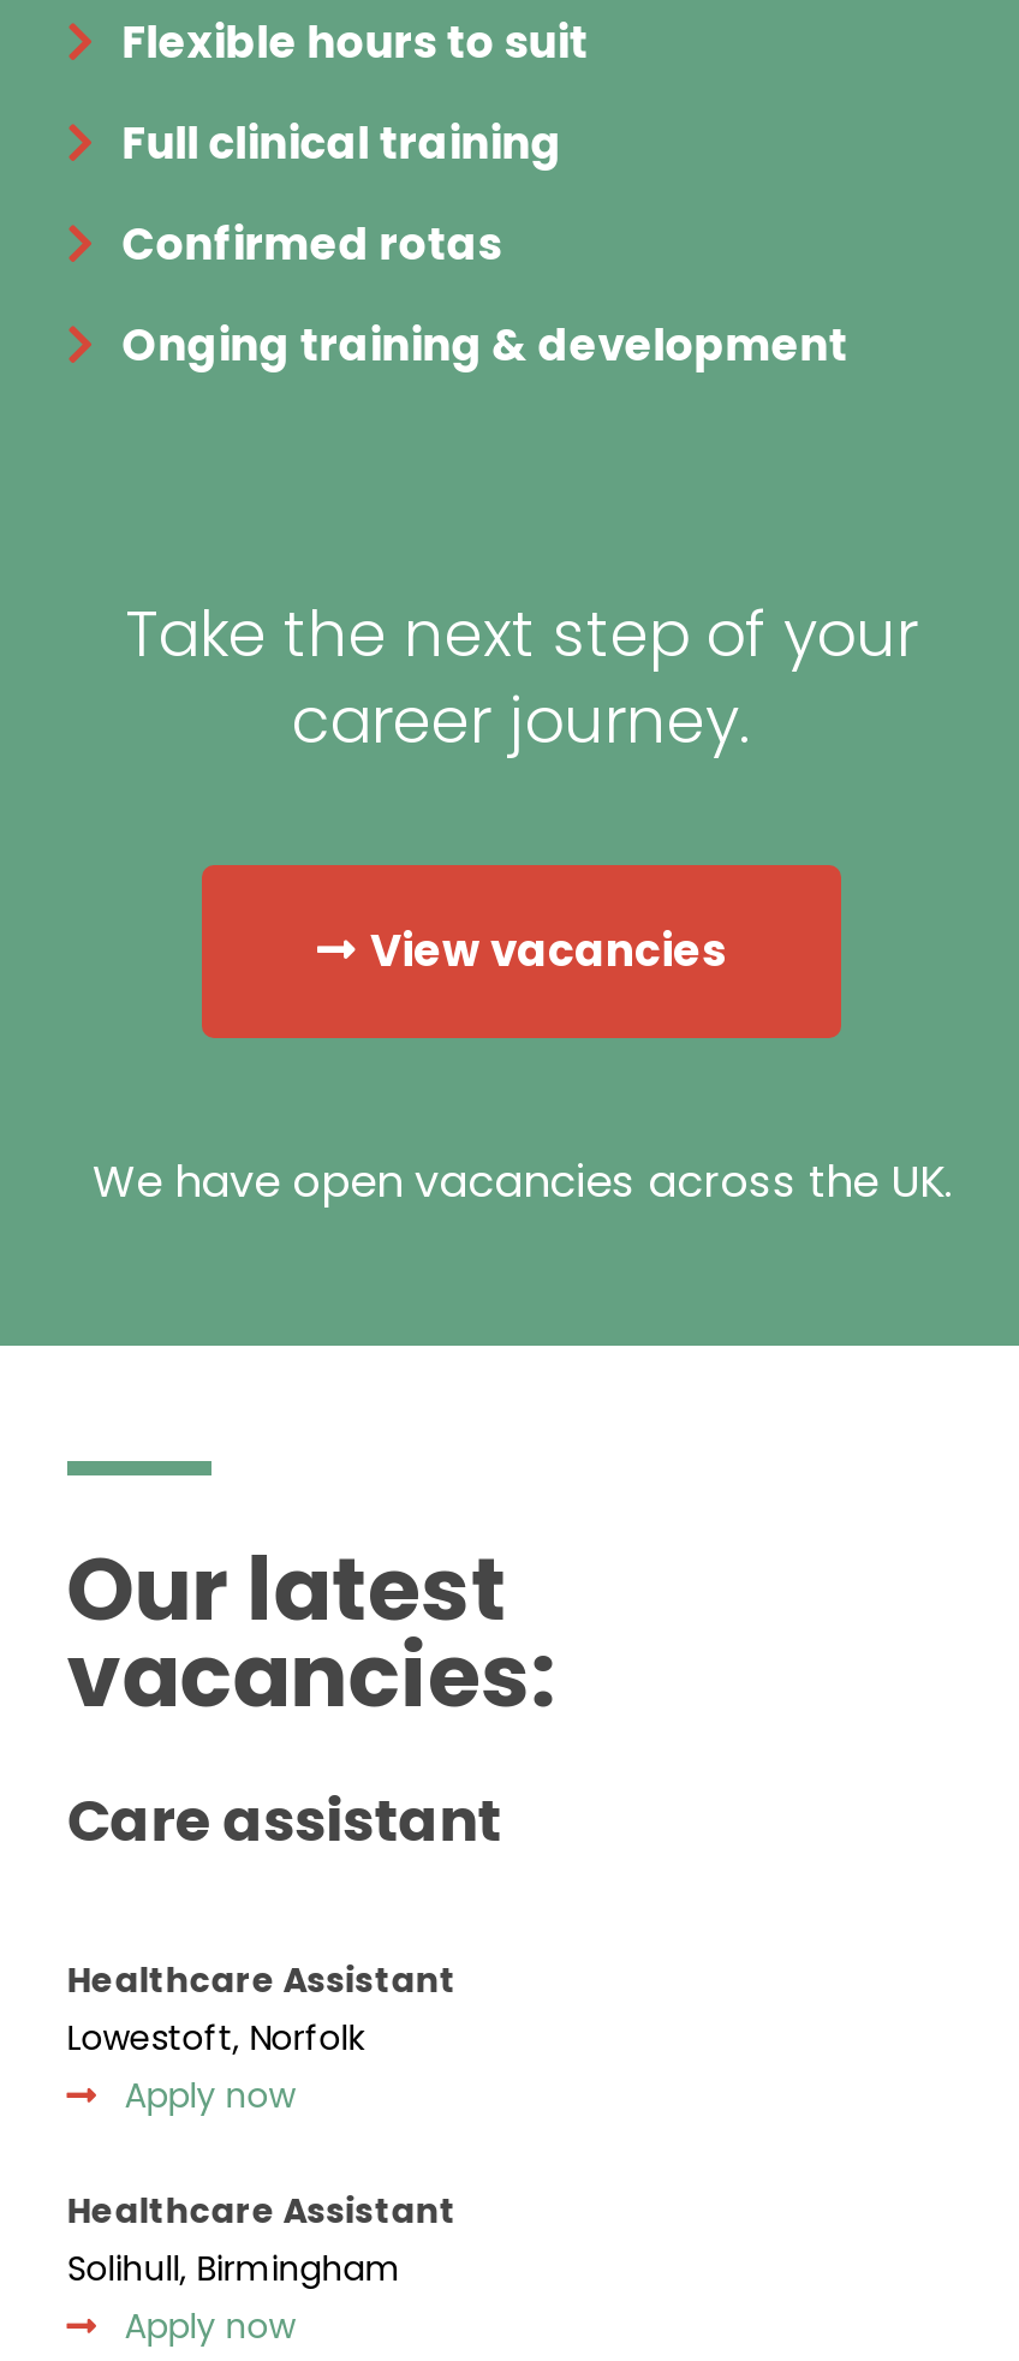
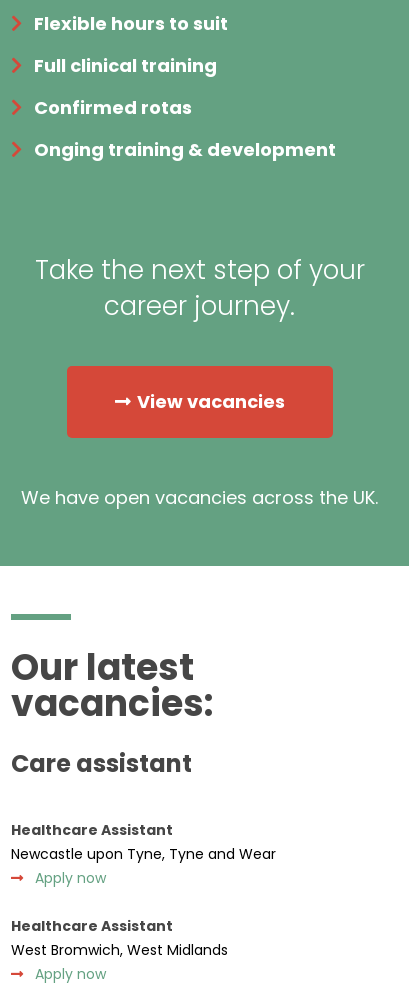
- Lowestoft, Norfolk
+ Newcastle upon Tyne, Tyne and Wear

- Solihull, Birmingham
+ West Bromwich, West Midlands
